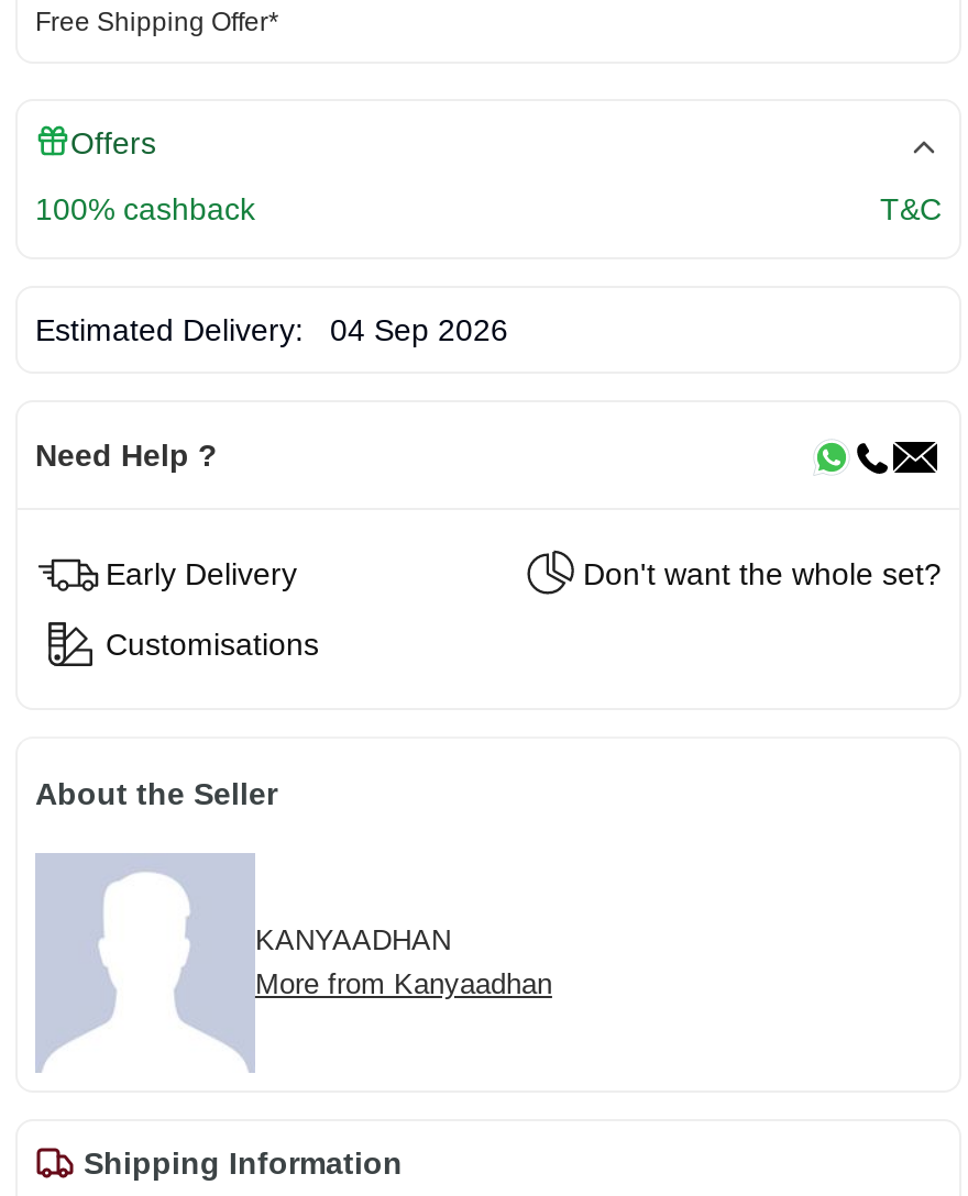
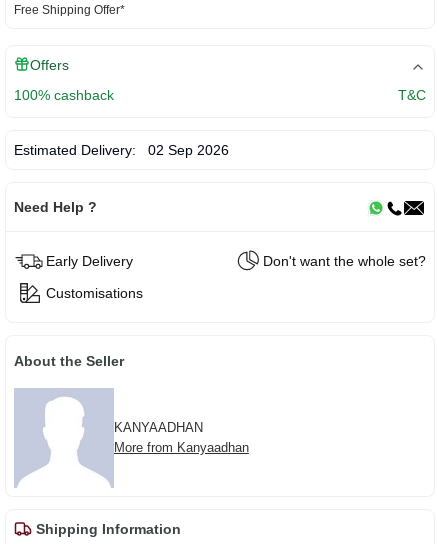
- Estimated Delivery: 04 Sep 2026
+ Estimated Delivery: 02 Sep 2026
